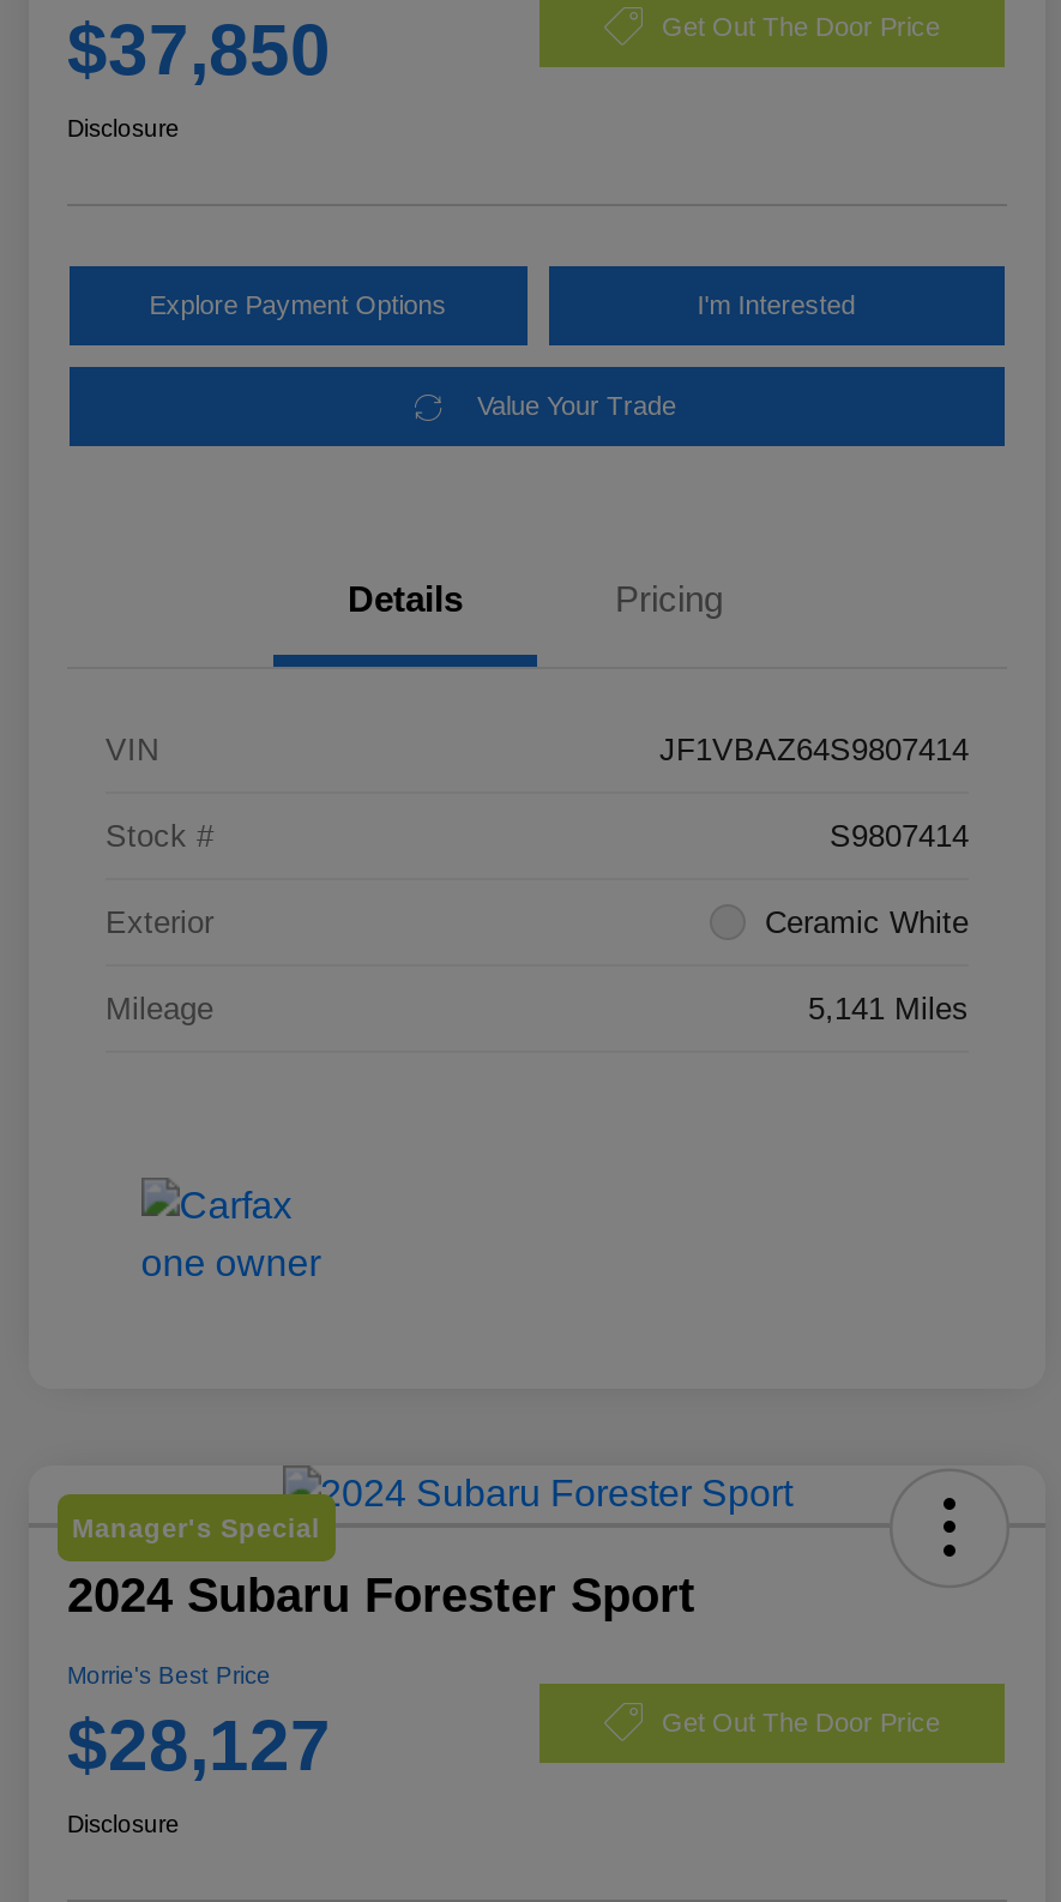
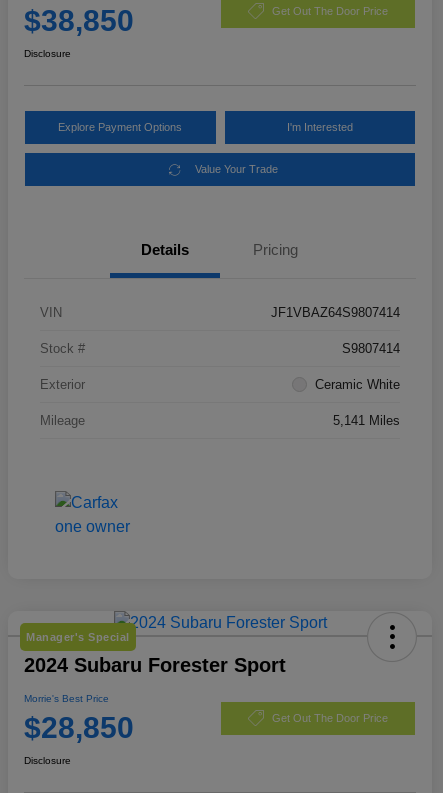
- $37,850
+ $38,850

- $28,127
+ $28,850
